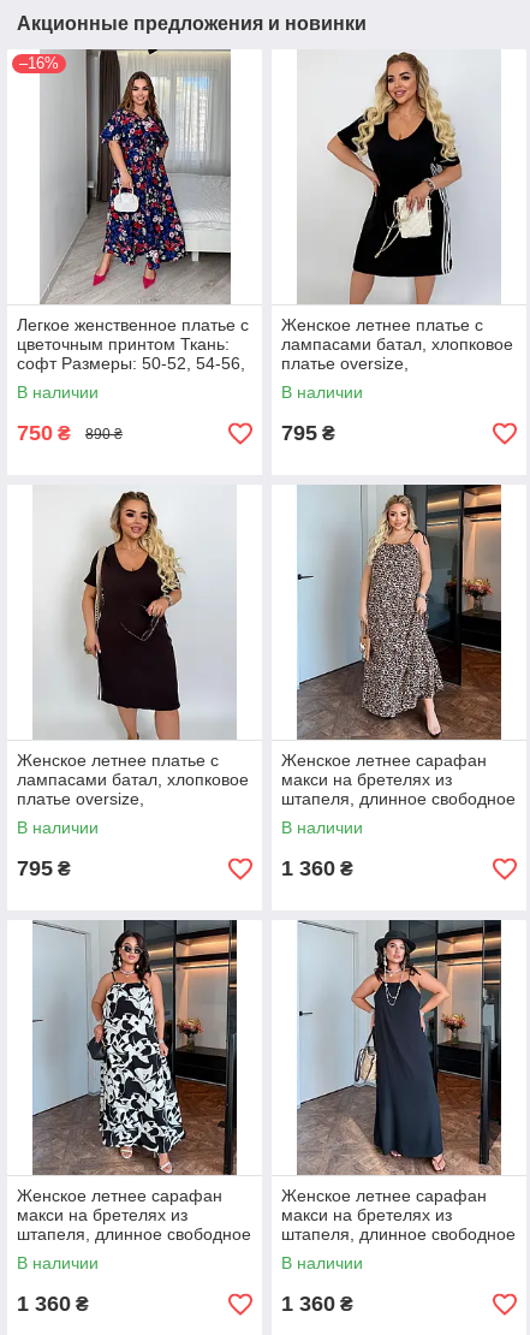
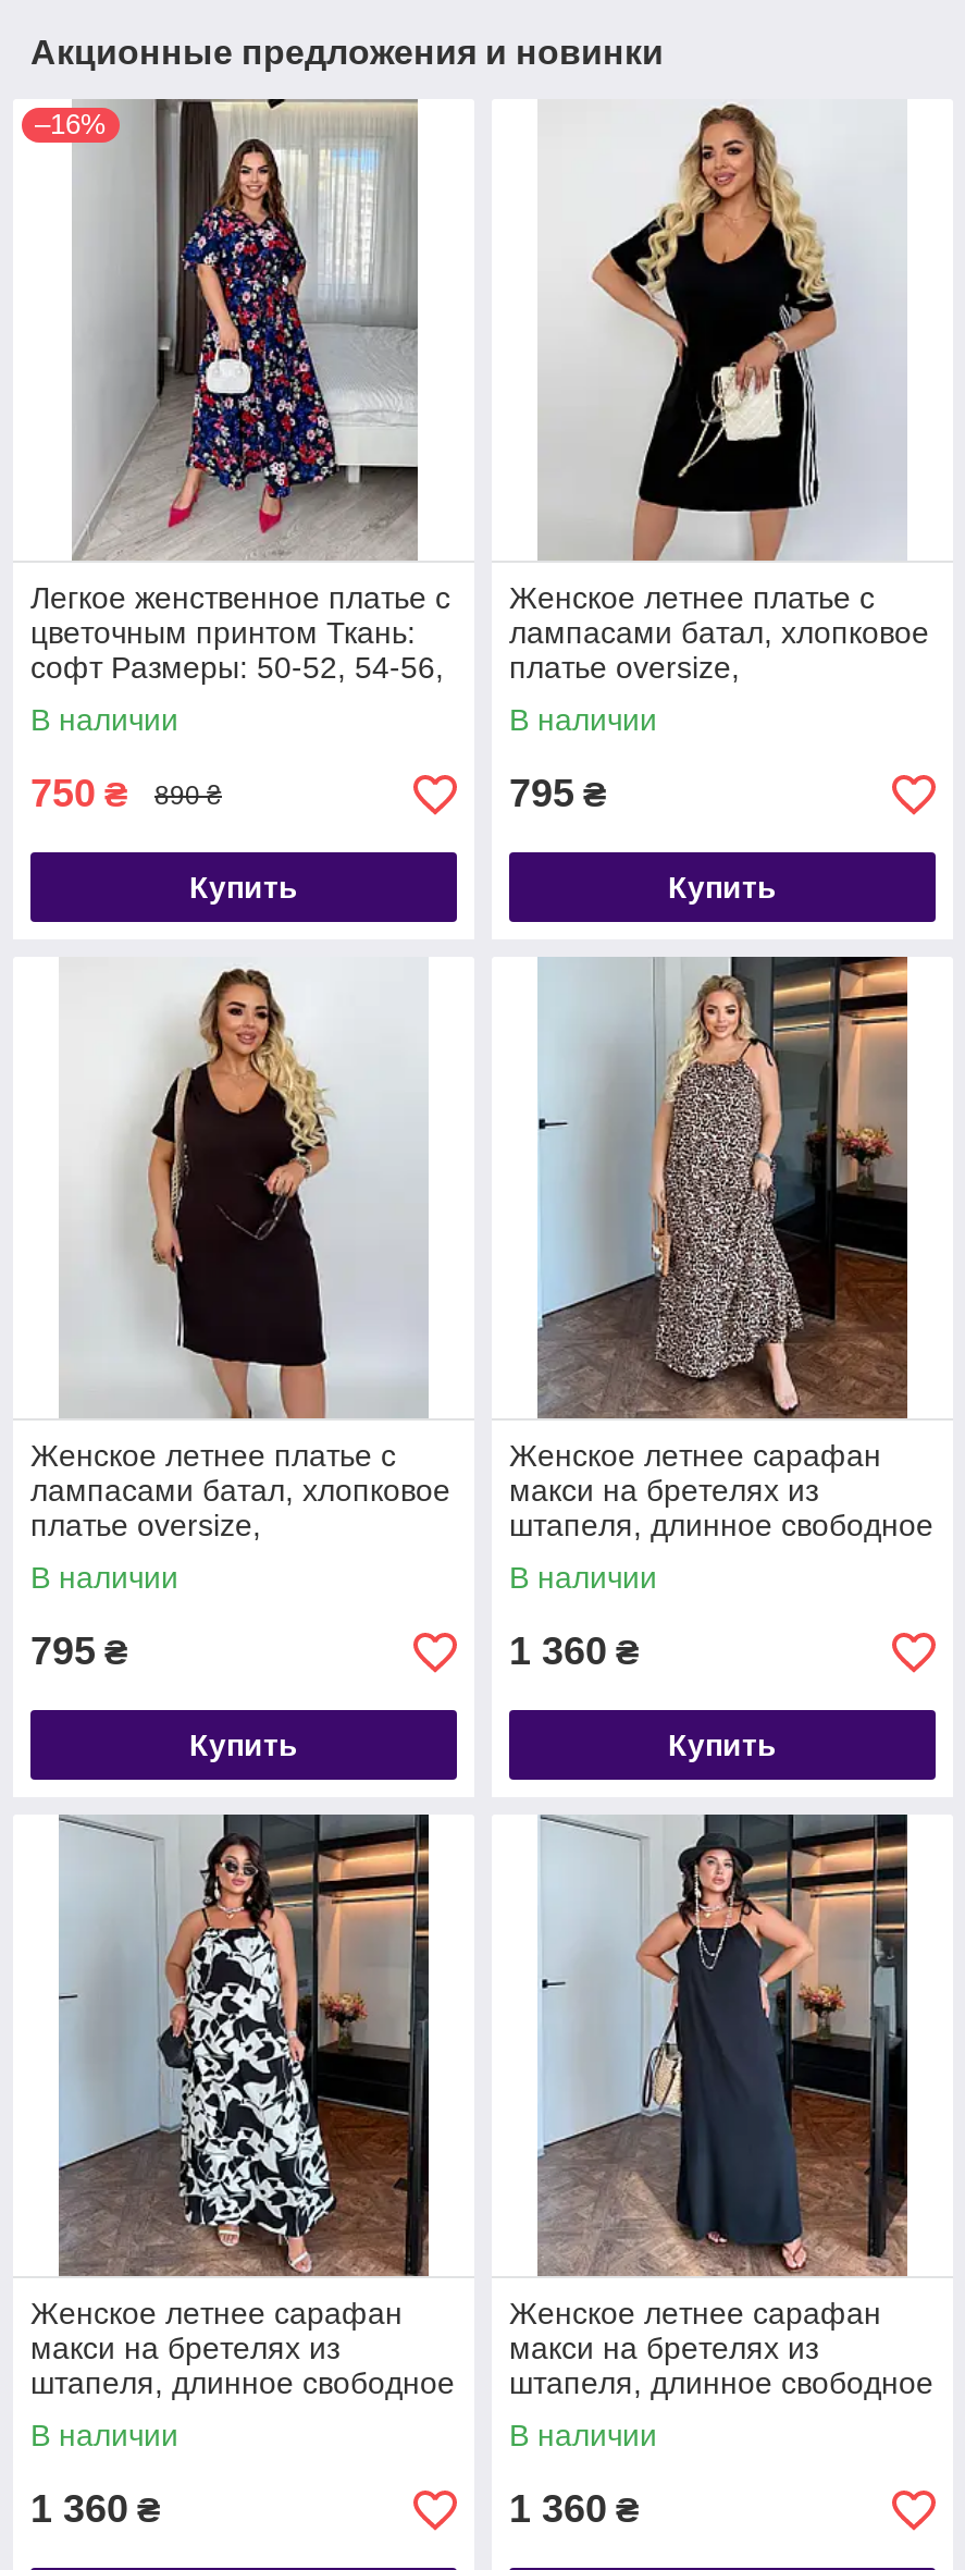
+ Купить

+ Купить

+ Купить

+ Купить
